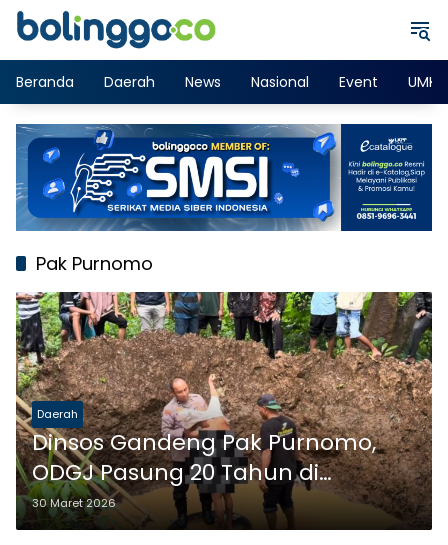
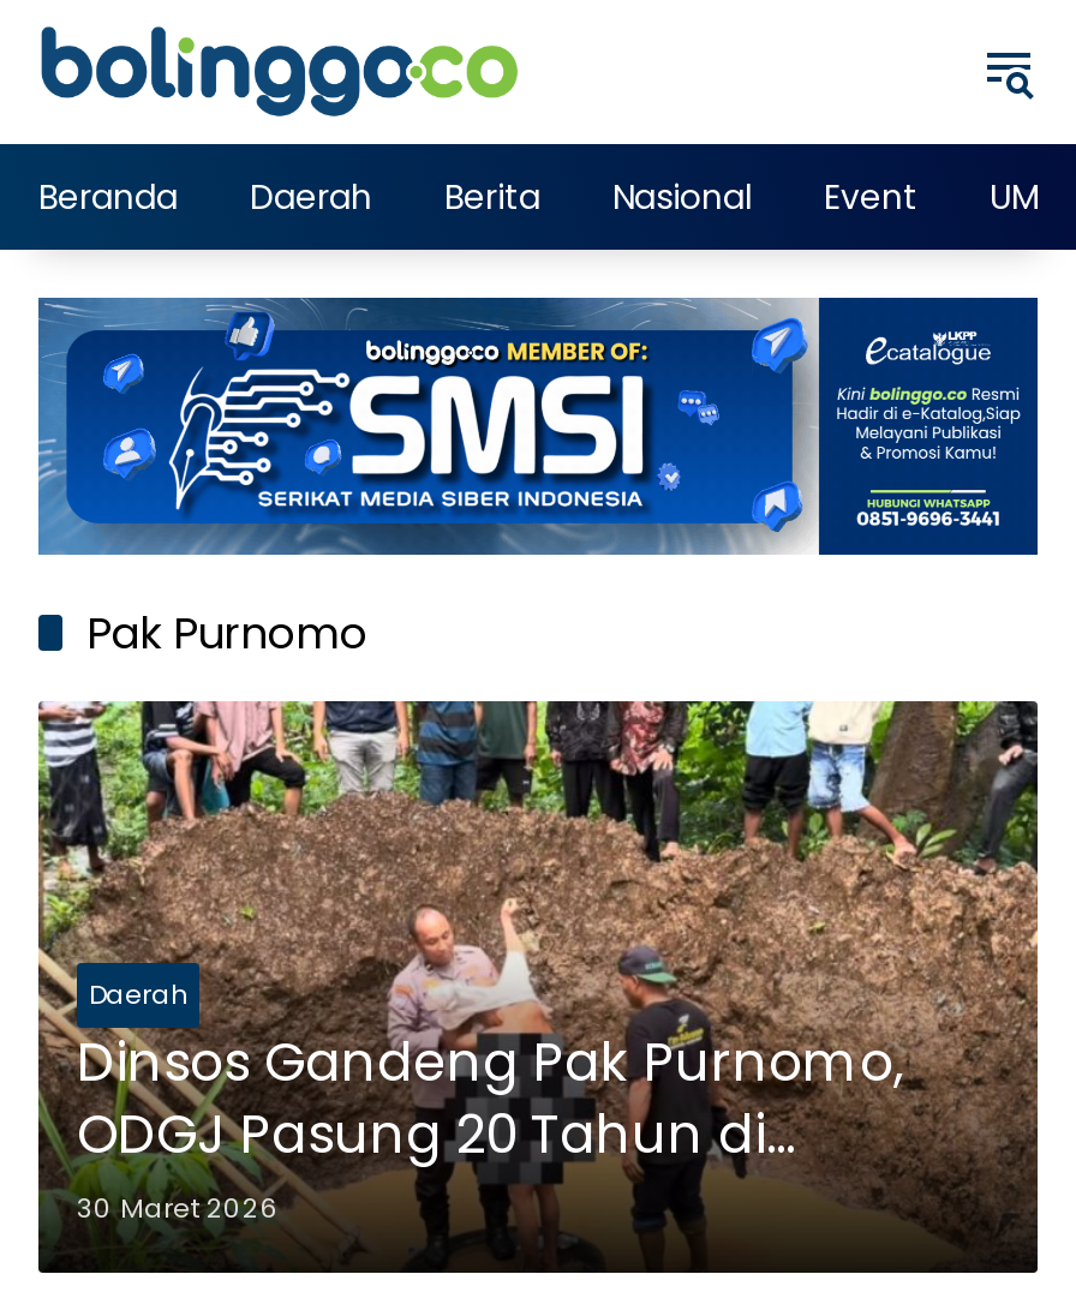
- News
+ Berita
